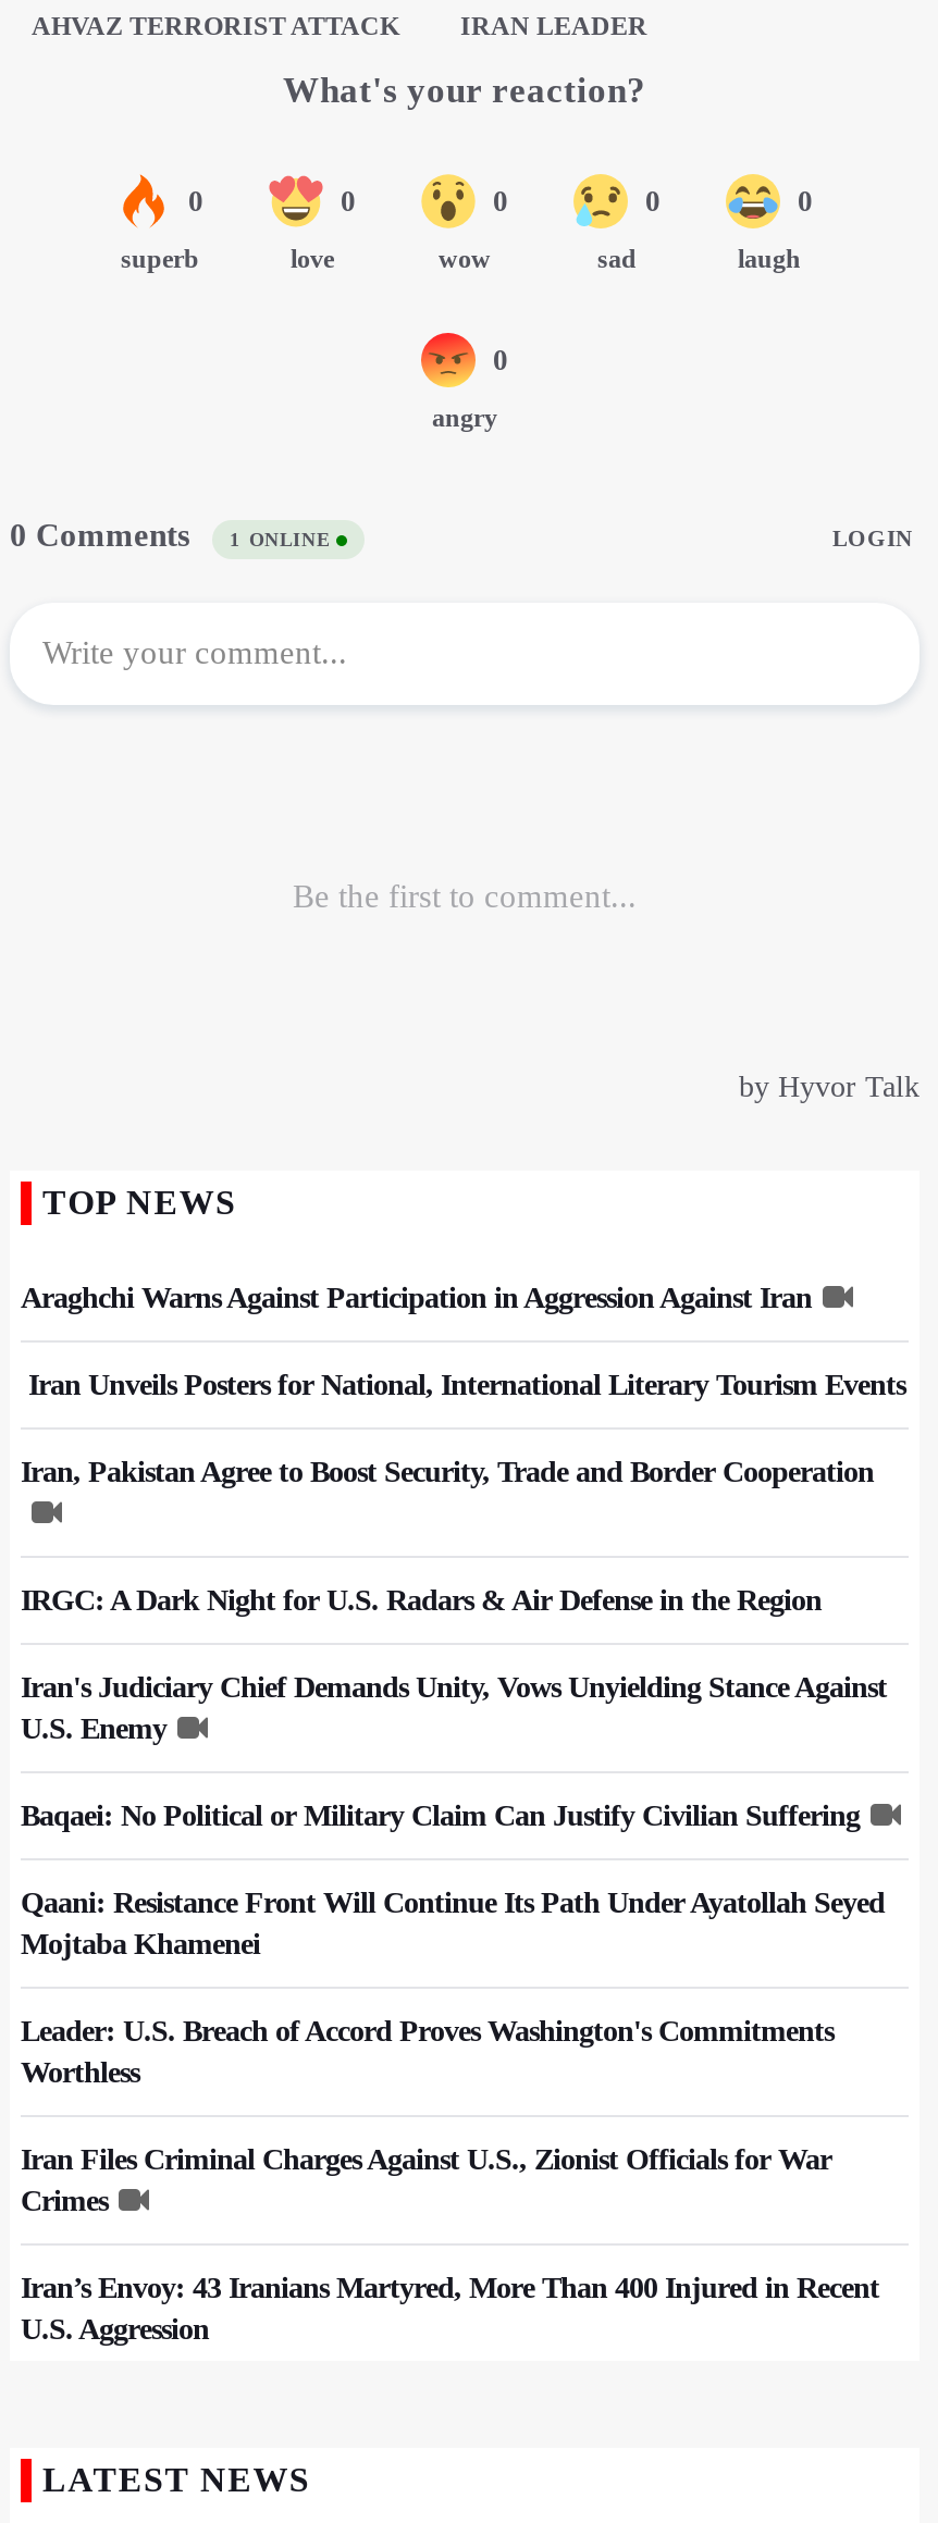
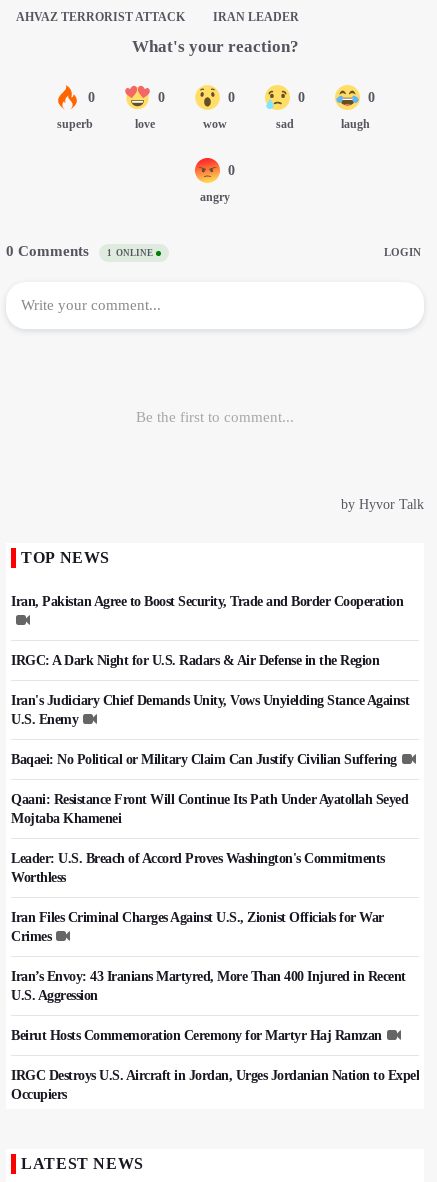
- Araghchi Warns Against Participation in Aggression Against Iran
- Iran Unveils Posters for National, International Literary Tourism Events

moved up: Iran, Pakistan Agree to Boost Security, Trade and Border Cooperation | IRGC: A Dark Night for U.S. Radars & Air Defense in the Region | Iran's Judiciary Chief Demands Unity, Vows Unyielding Stance Against | ... | Iran’s Envoy: 43 Iranians Martyred, More Than 400 Injured in Recent | U.S. Aggression

+ Beirut Hosts Commemoration Ceremony for Martyr Haj Ramzan
+ IRGC Destroys U.S. Aircraft in Jordan, Urges Jordanian Nation to Expel
+ Occupiers
